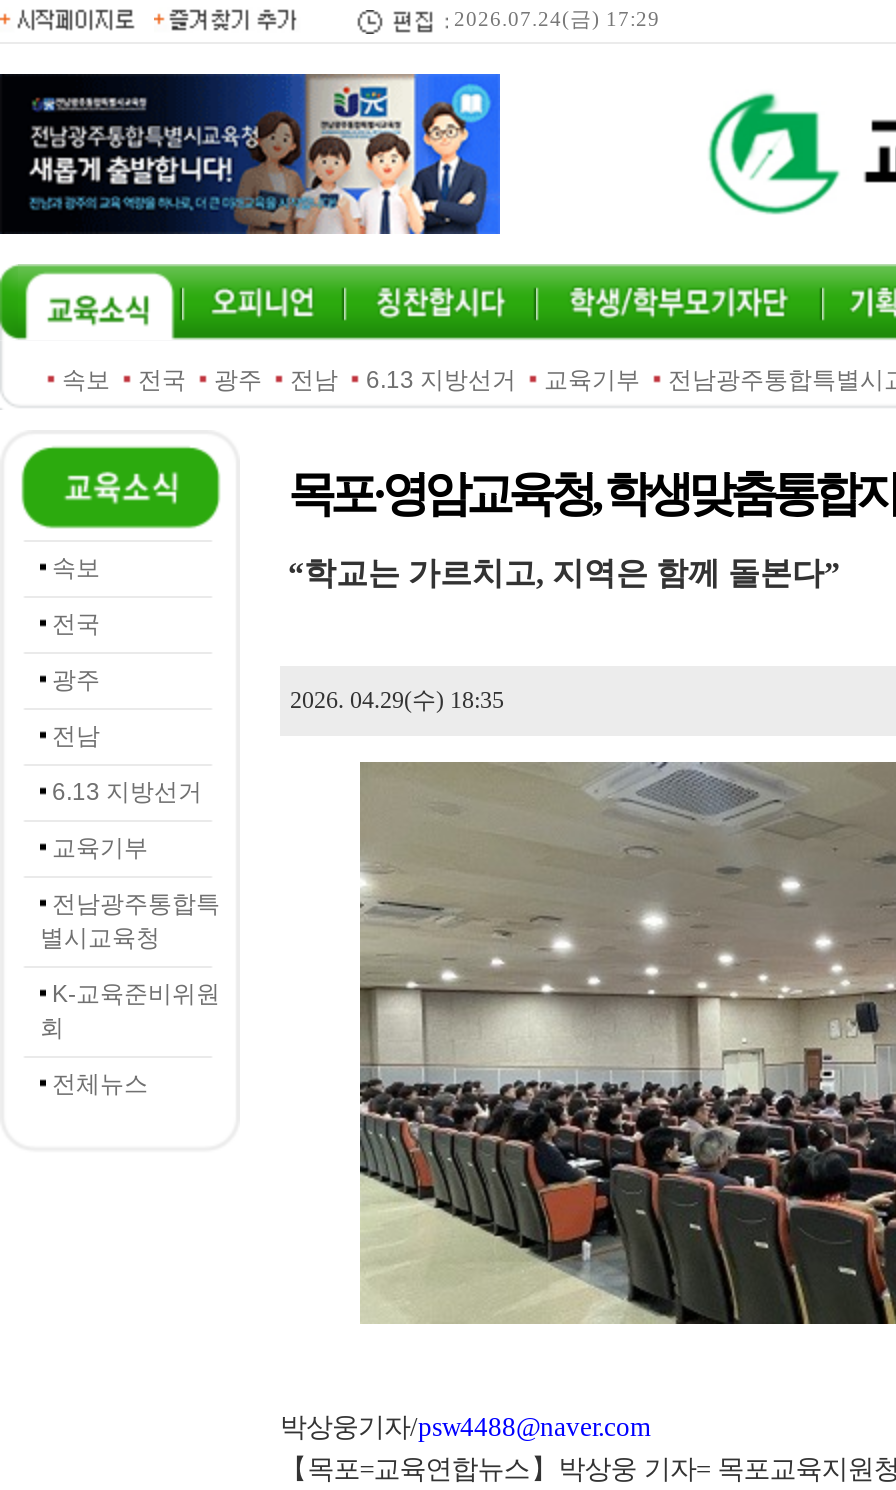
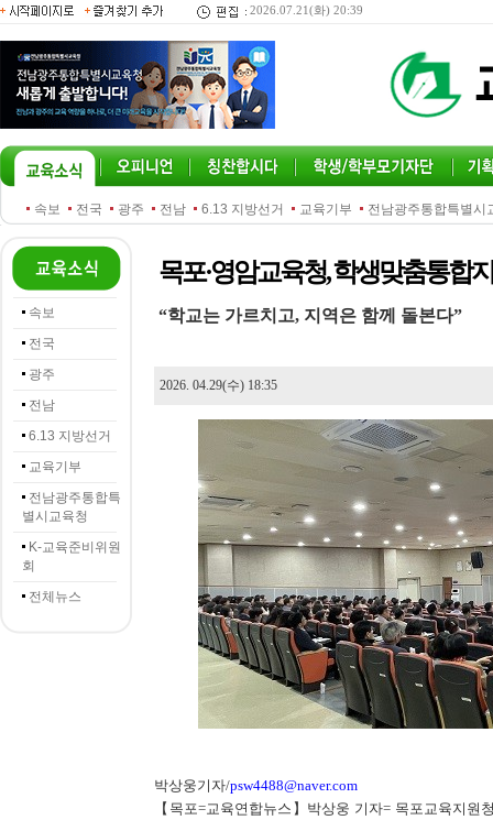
- 2026.07.24(금) 17:29
+ 2026.07.21(화) 20:39
